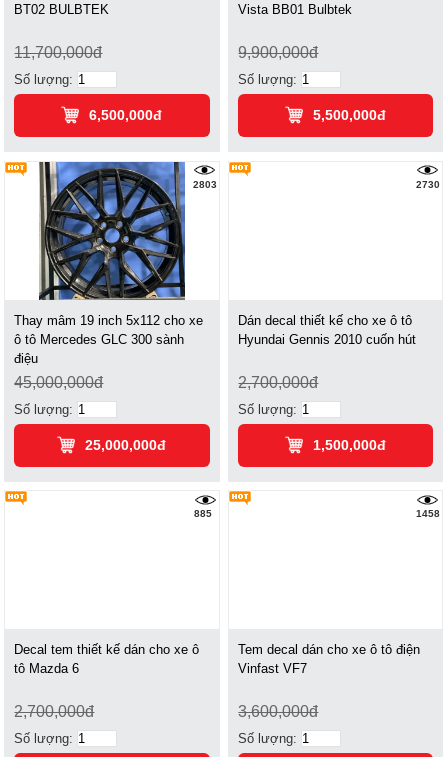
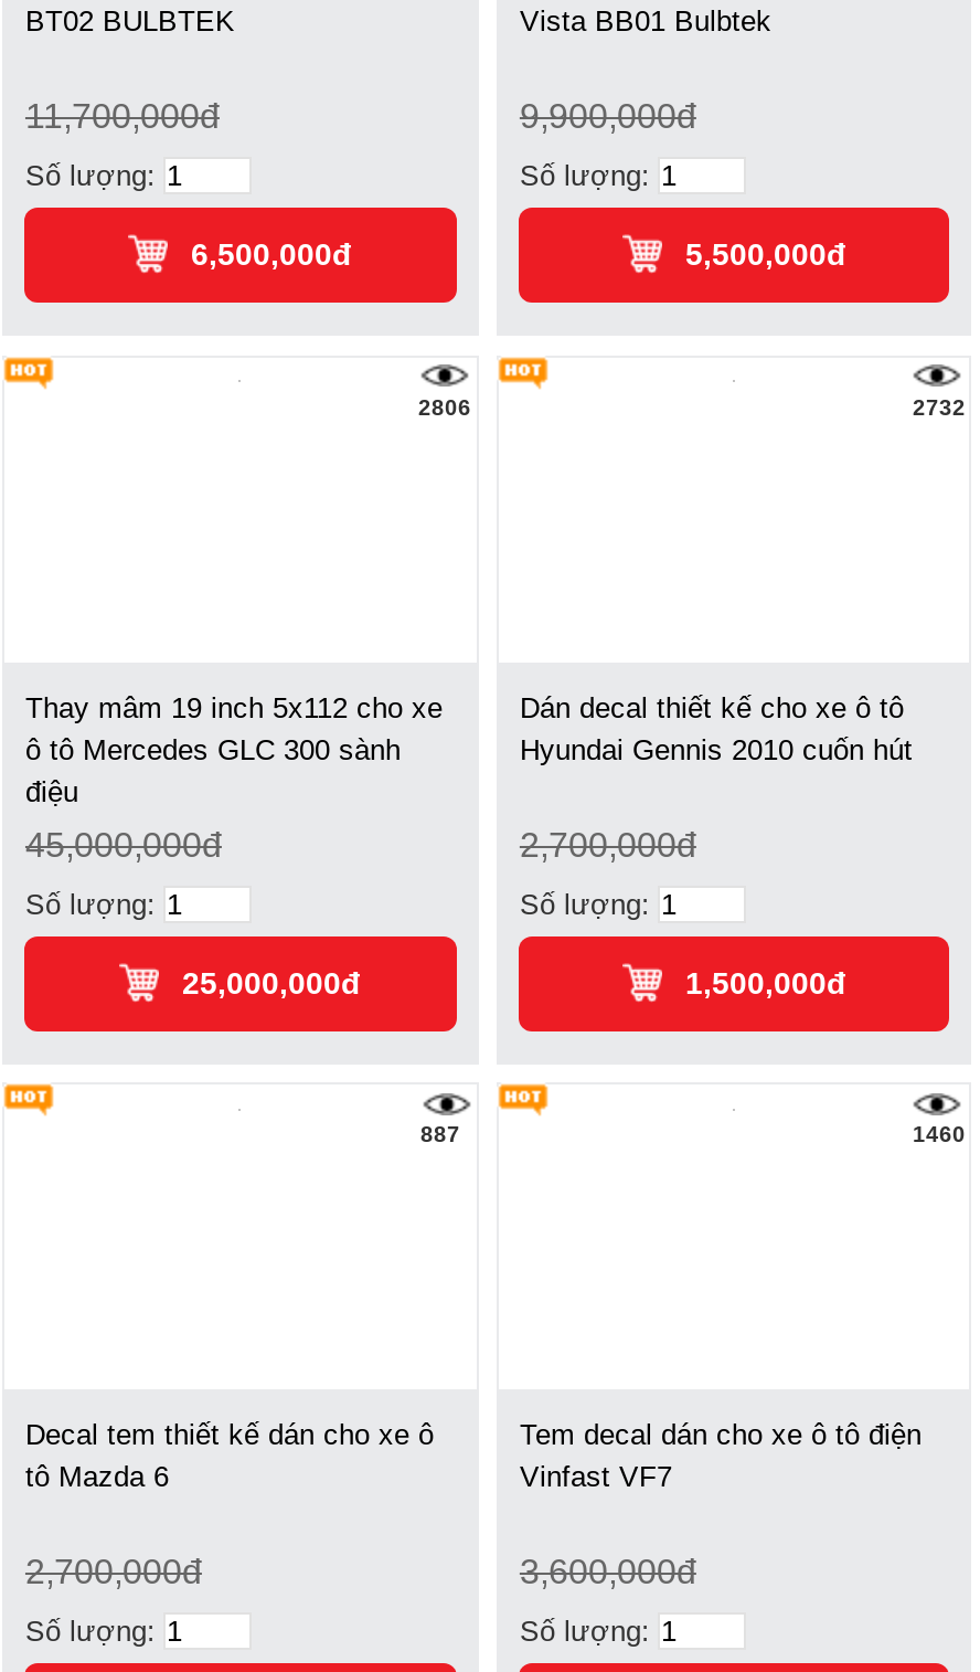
- [image]

- 2803
+ 2806

- 2730
+ 2732

- 885
+ 887

- 1458
+ 1460
